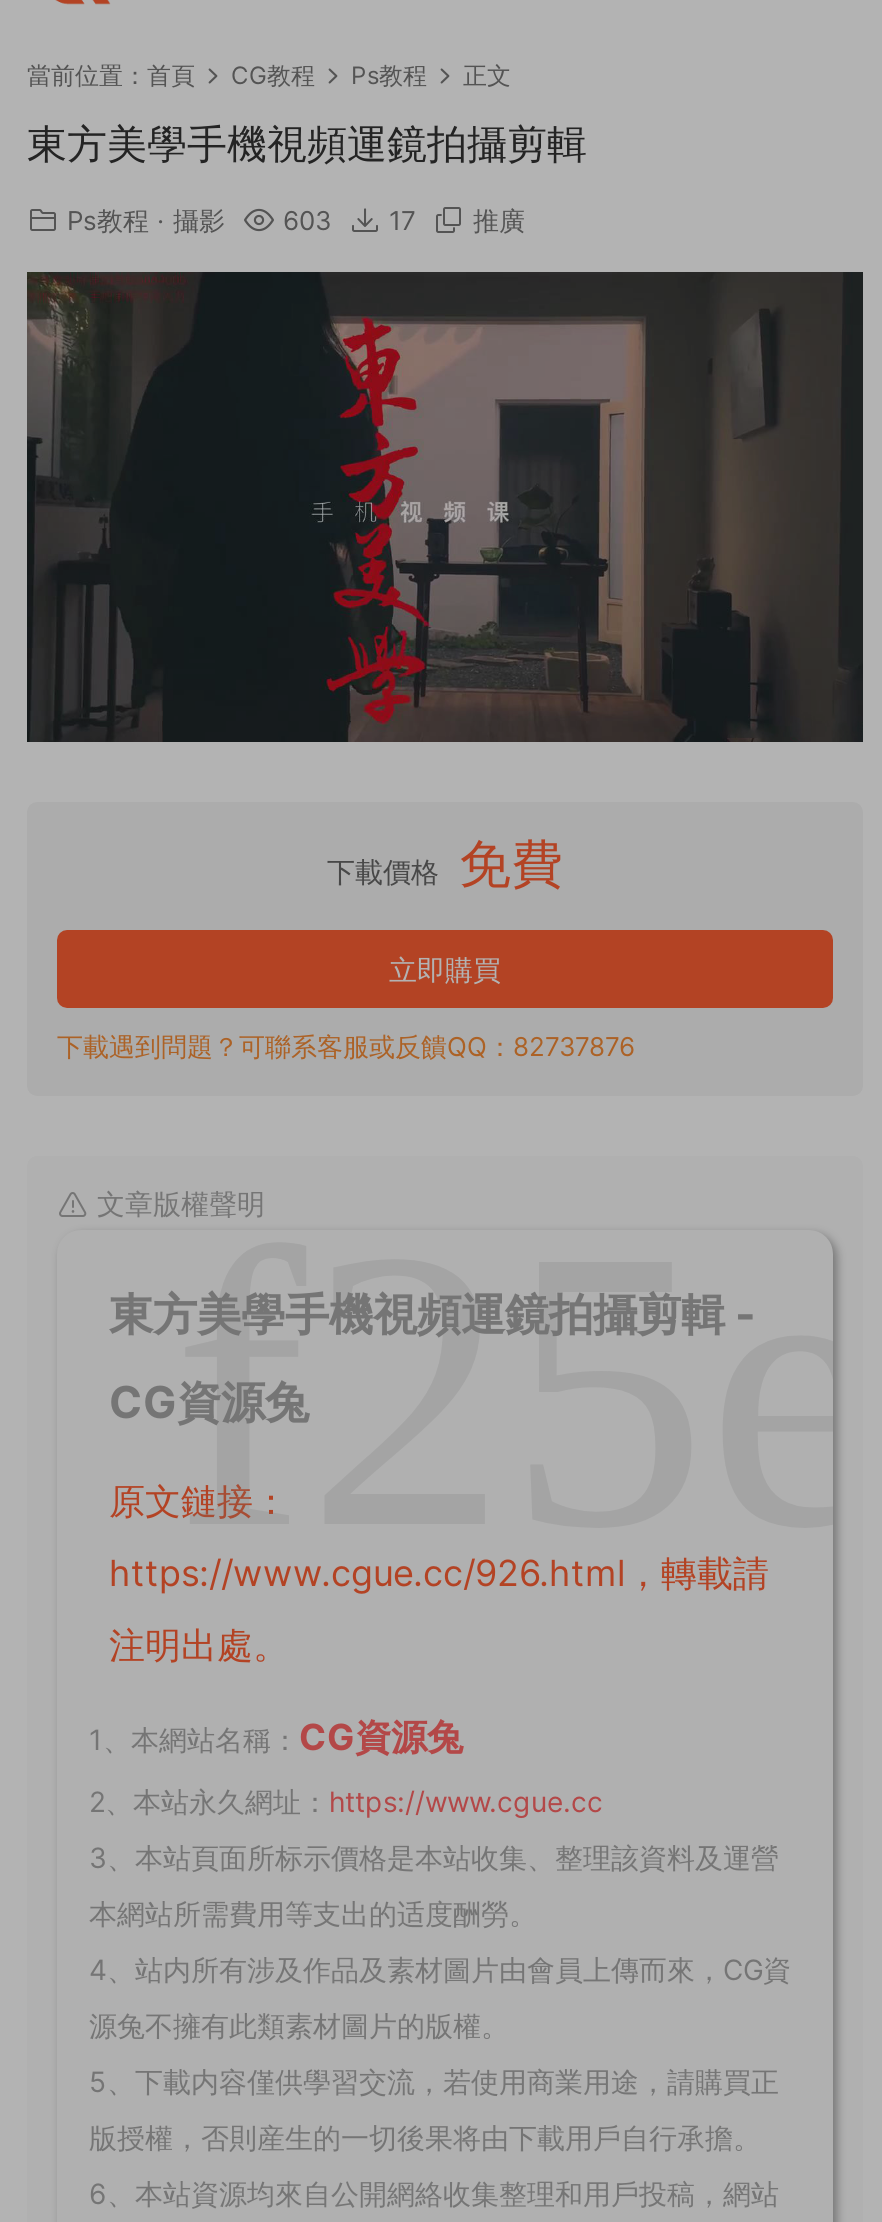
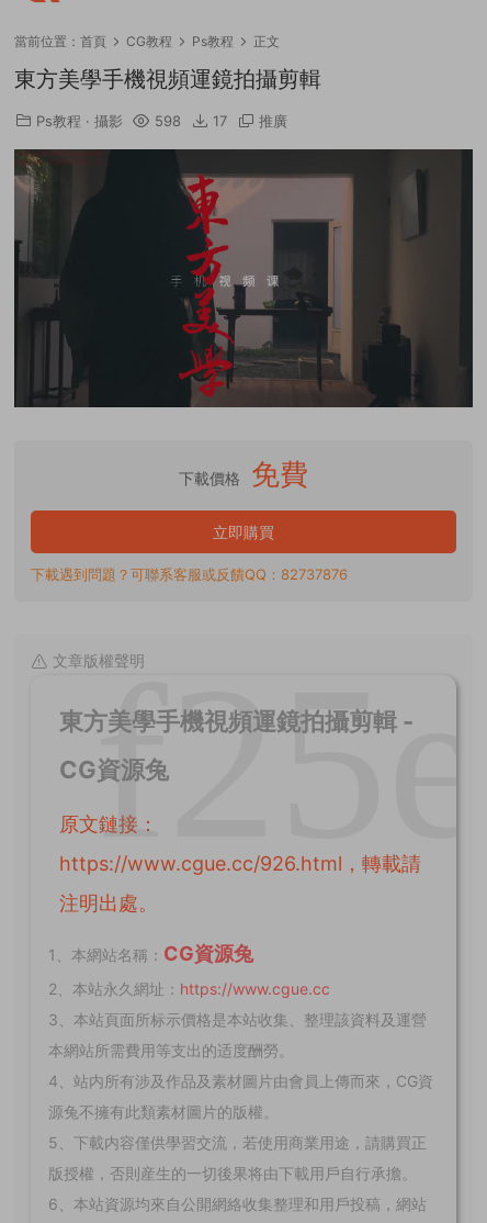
- Ps教程·攝影 603 17 推廣
+ Ps教程·攝影 598 17 推廣
